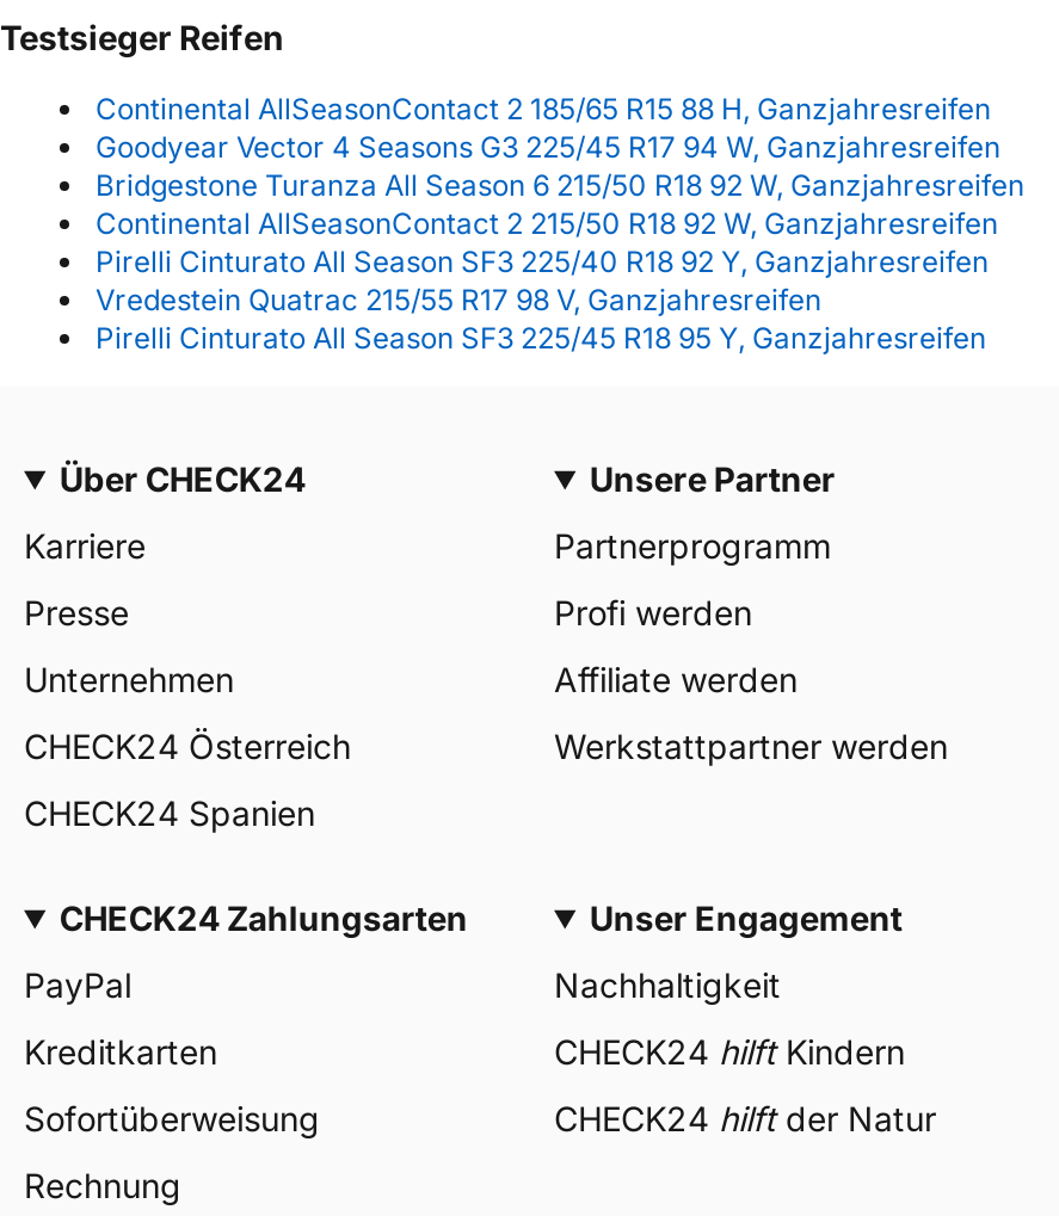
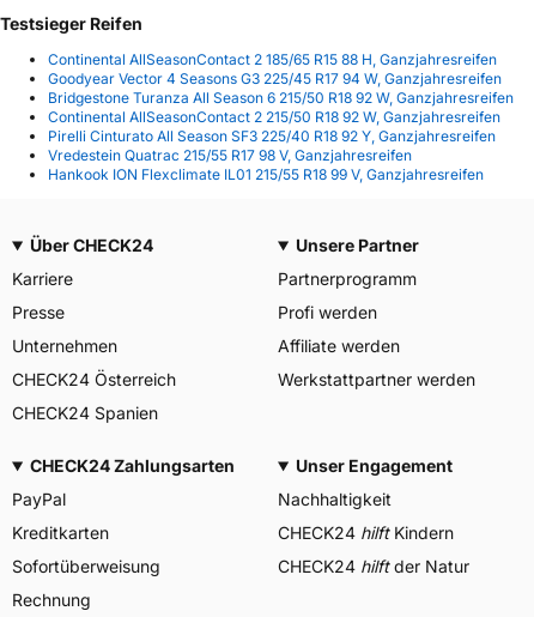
- Pirelli Cinturato All Season SF3 225/45 R18 95 Y, Ganzjahresreifen
+ Hankook ION Flexclimate IL01 215/55 R18 99 V, Ganzjahresreifen
